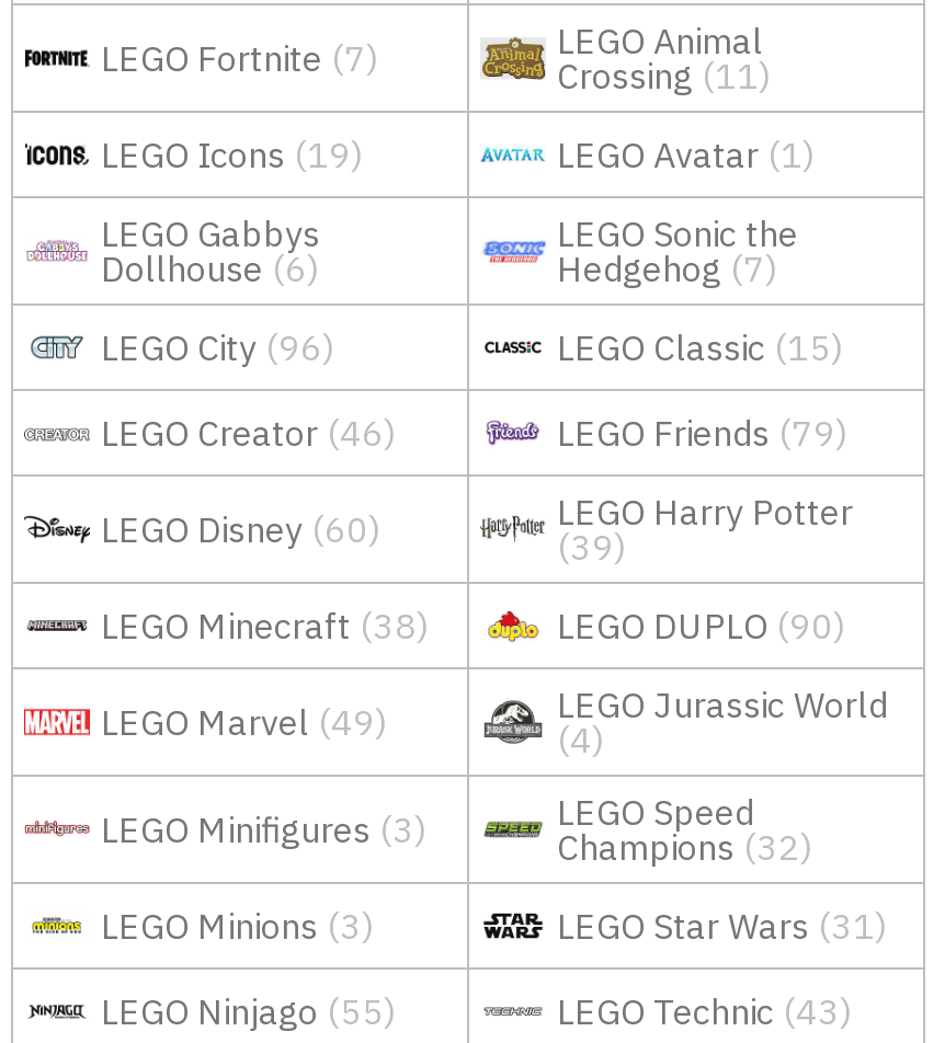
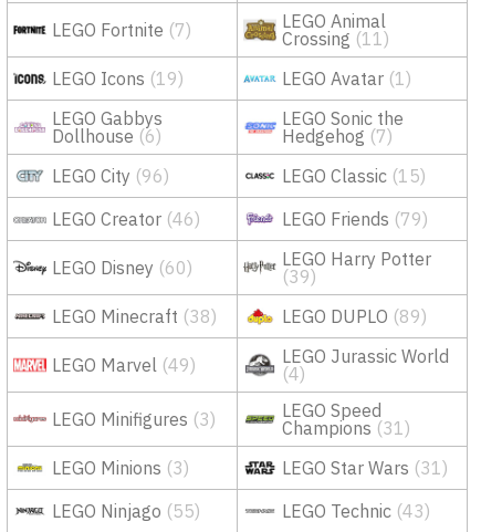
- LEGO DUPLO (90)
+ LEGO DUPLO (89)

- Champions(32)
+ Champions(31)
